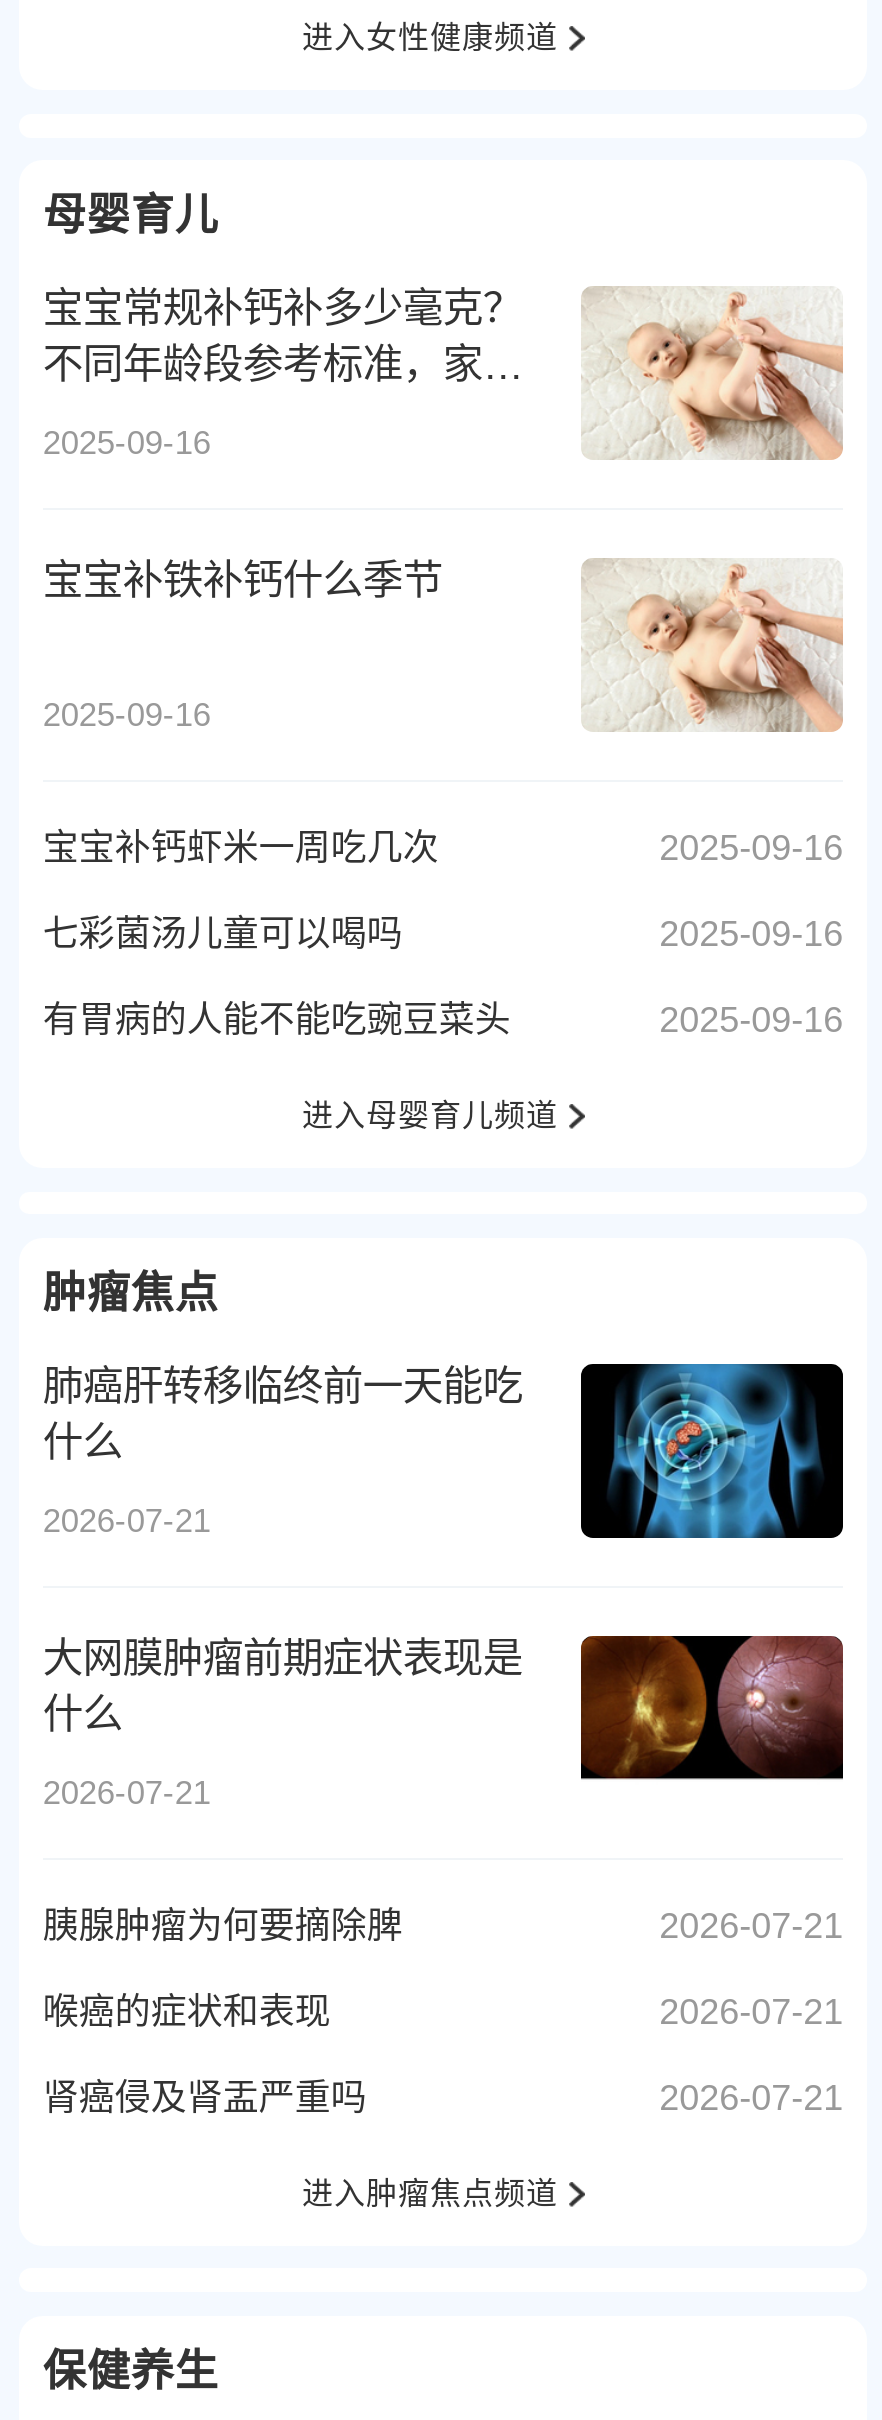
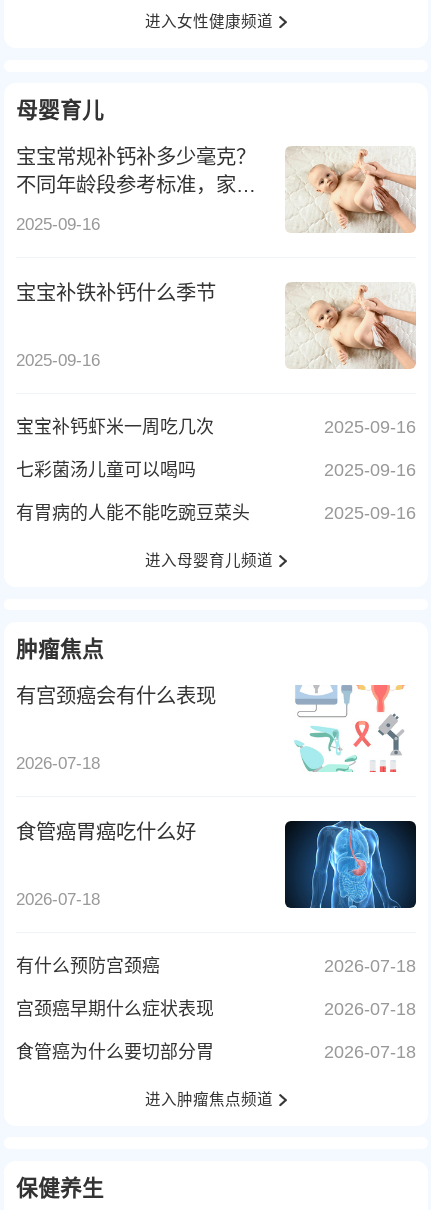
- 肺癌肝转移临终前一天能吃
- 什么
+ 有宫颈癌会有什么表现

- [image]
+ [image]

- 2026-07-21
+ 2026-07-18

- 大网膜肿瘤前期症状表现是
- 什么
+ 食管癌胃癌吃什么好

- [image]
+ [image]

- 2026-07-21
+ 2026-07-18

- 2026-07-21
- 胰腺肿瘤为何要摘除脾
+ 2026-07-18
+ 有什么预防宫颈癌

- 2026-07-21
- 喉癌的症状和表现
+ 2026-07-18
+ 宫颈癌早期什么症状表现

- 2026-07-21
- 肾癌侵及肾盂严重吗
+ 2026-07-18
+ 食管癌为什么要切部分胃
